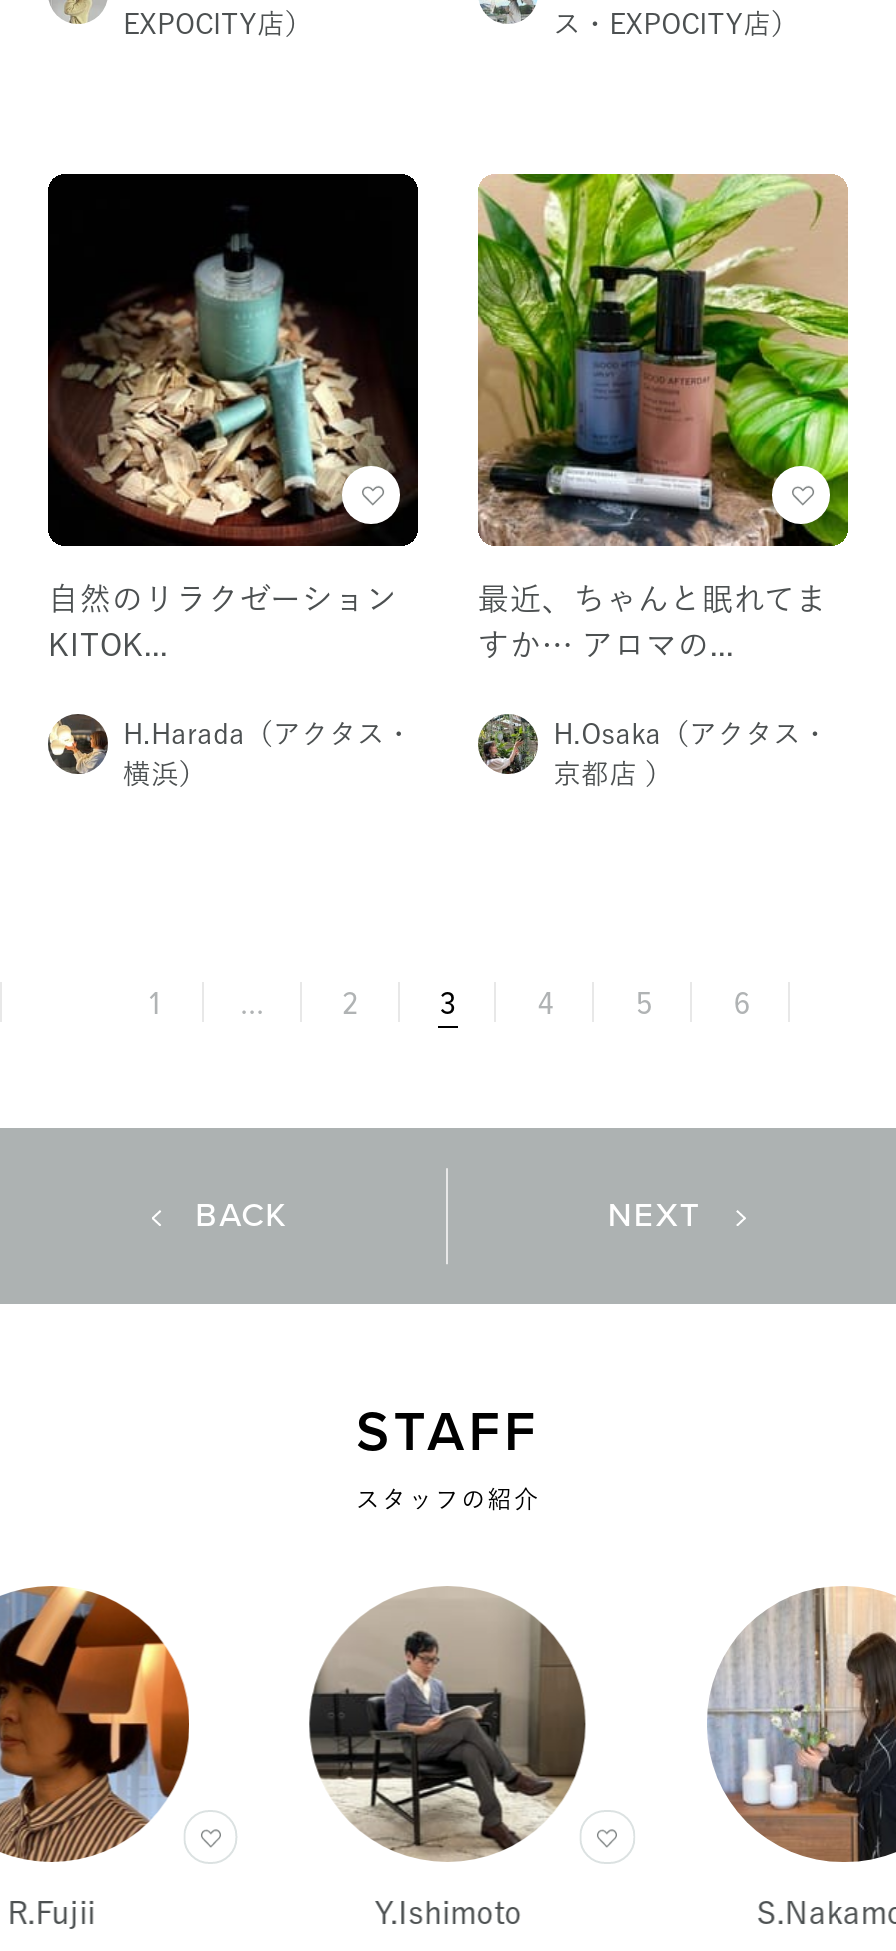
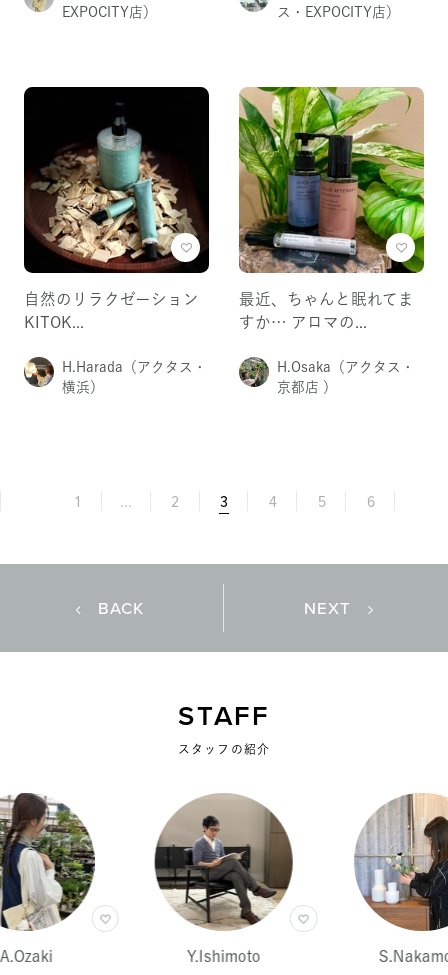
- [image]
- R.Fujii
+ [image]
+ A.Ozaki
